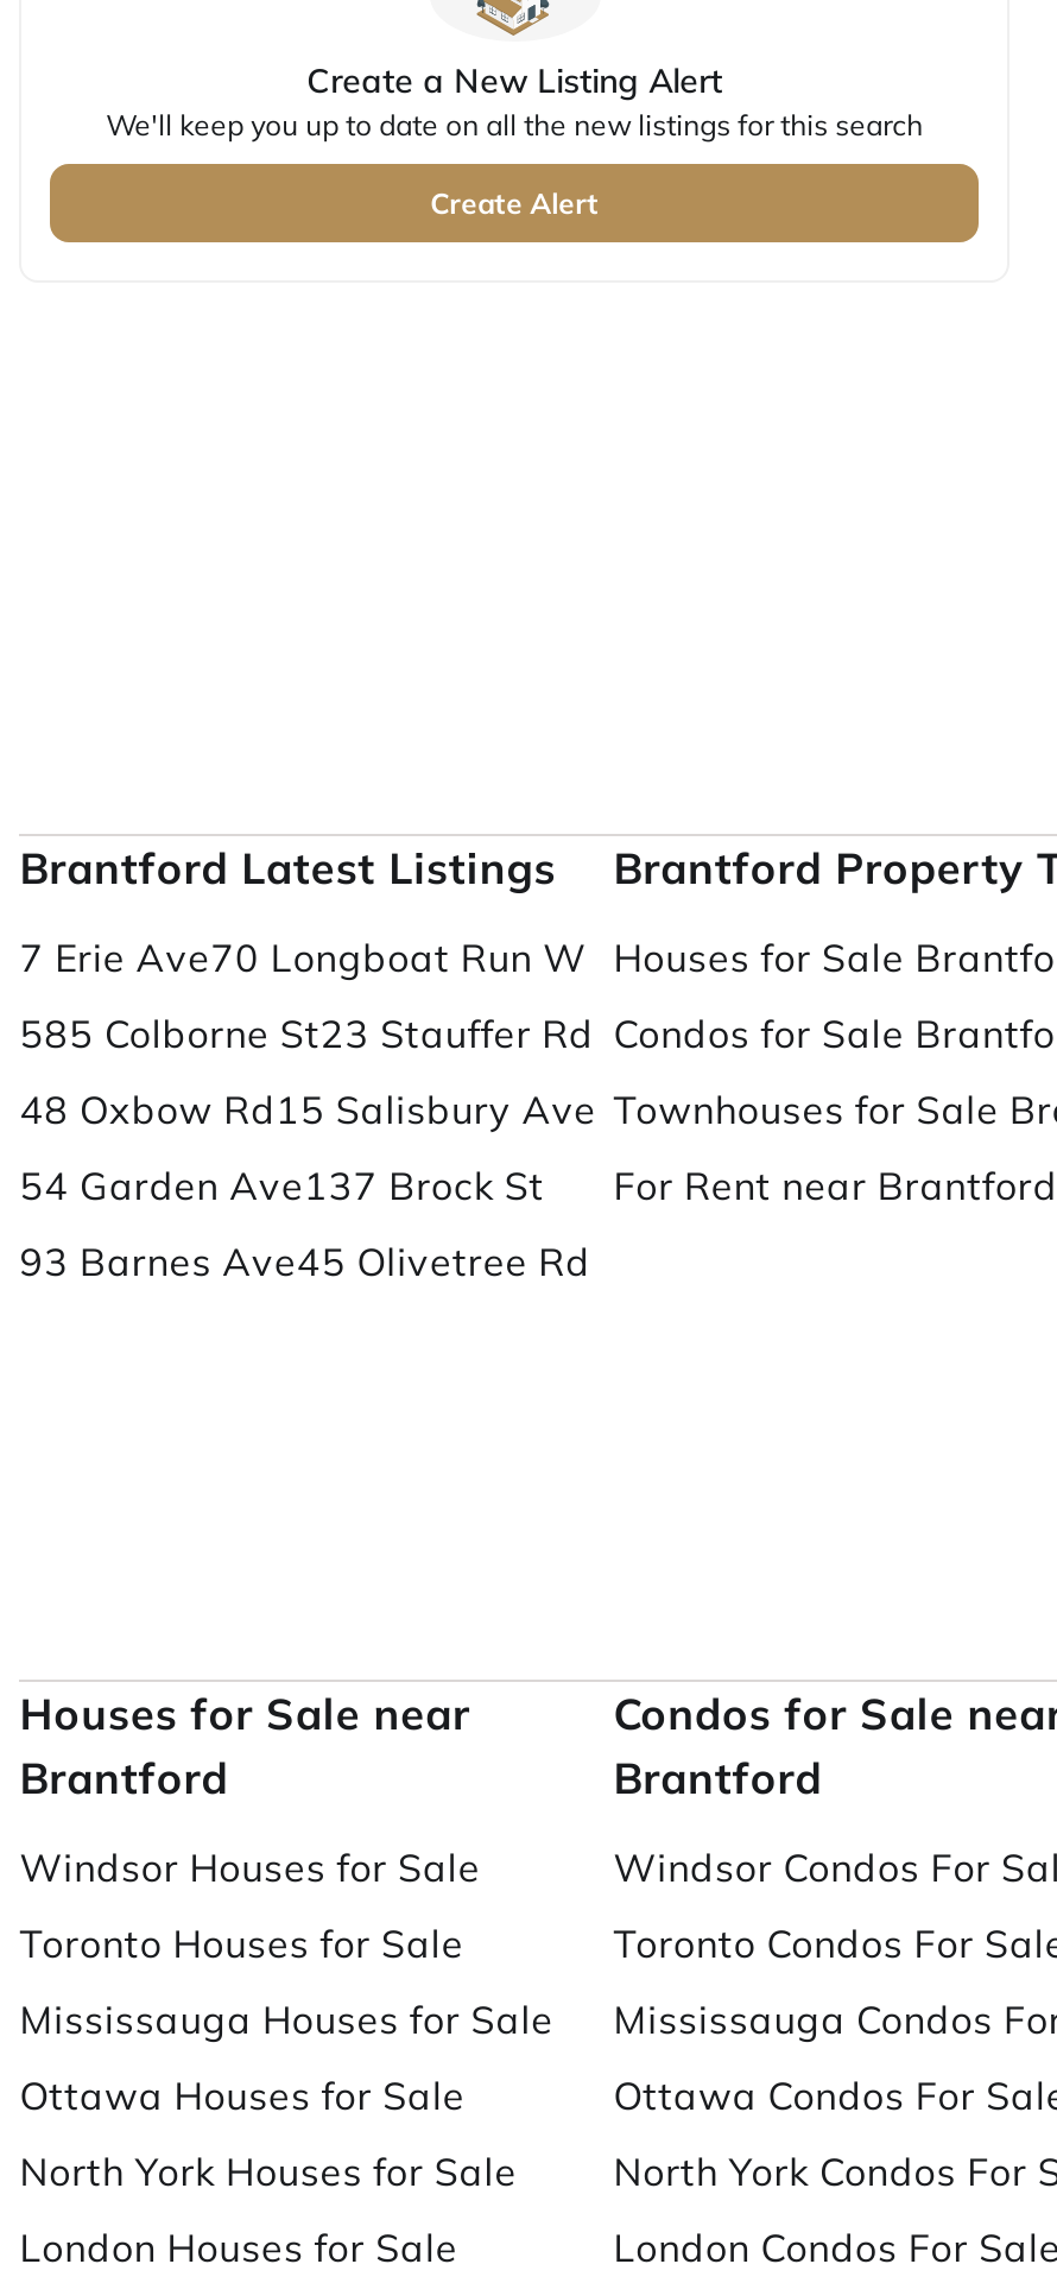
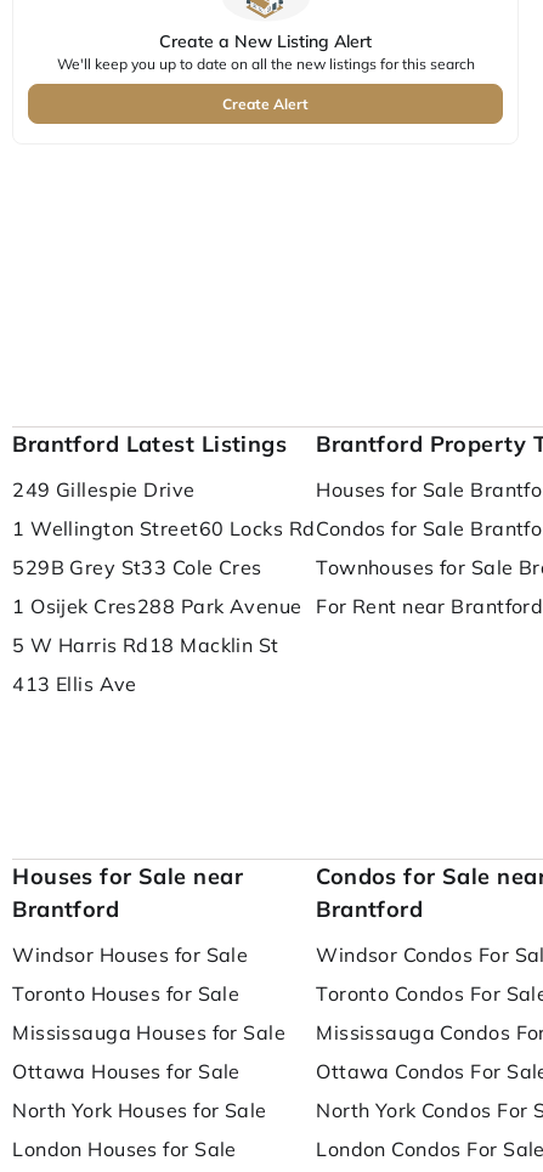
- 7 Erie Ave70 Longboat Run W
- 585 Colborne St23 Stauffer Rd
- 48 Oxbow Rd 15 Salisbury Ave
- 54 Garden Ave 137 Brock St
- 93 Barnes Ave45 Olivetree Rd
+ 249 Gillespie Drive
+ 1 Wellington Street60 Locks Rd
+ 529B Grey St33 Cole Cres
+ 1 Osijek Cres288 Park Avenue
+ 5 W Harris Rd 18 Macklin St
+ 413 Ellis Ave
